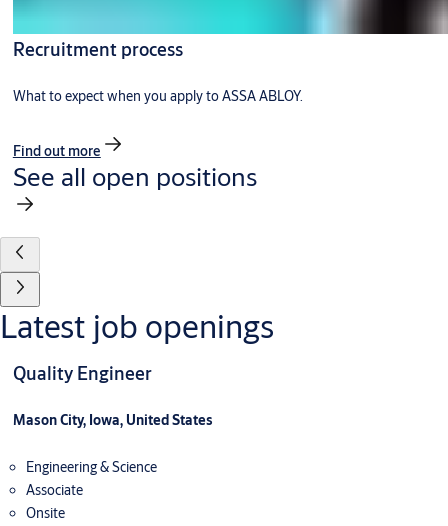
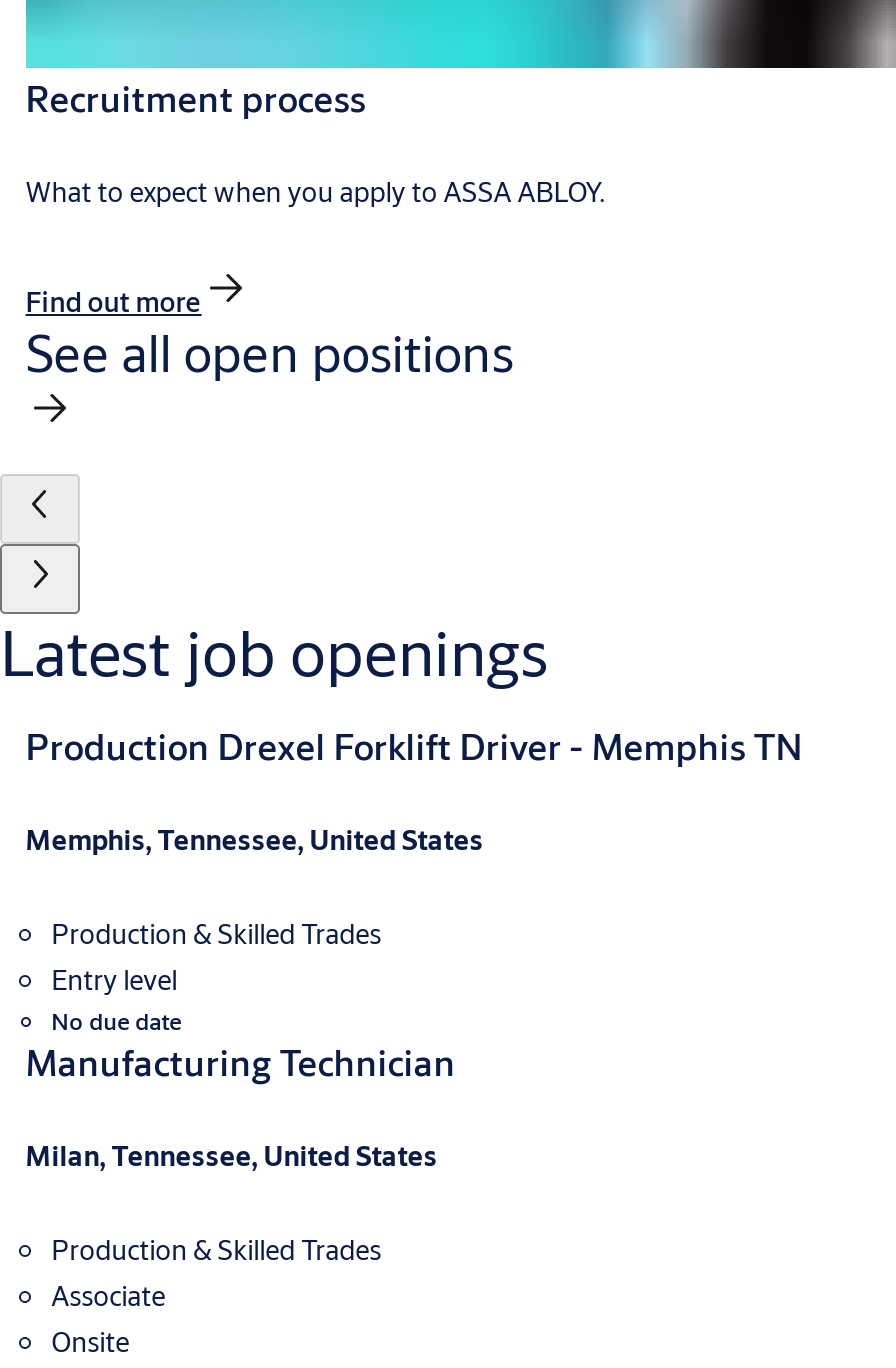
- Quality Engineer
- Mason City, Iowa, United States
- Engineering & Science
+ Production Drexel Forklift Driver - Memphis TN
+ Memphis, Tennessee, United States
+ Production & Skilled Trades
+ Entry level
+ No due date
+ Manufacturing Technician
+ Milan, Tennessee, United States
+ Production & Skilled Trades
